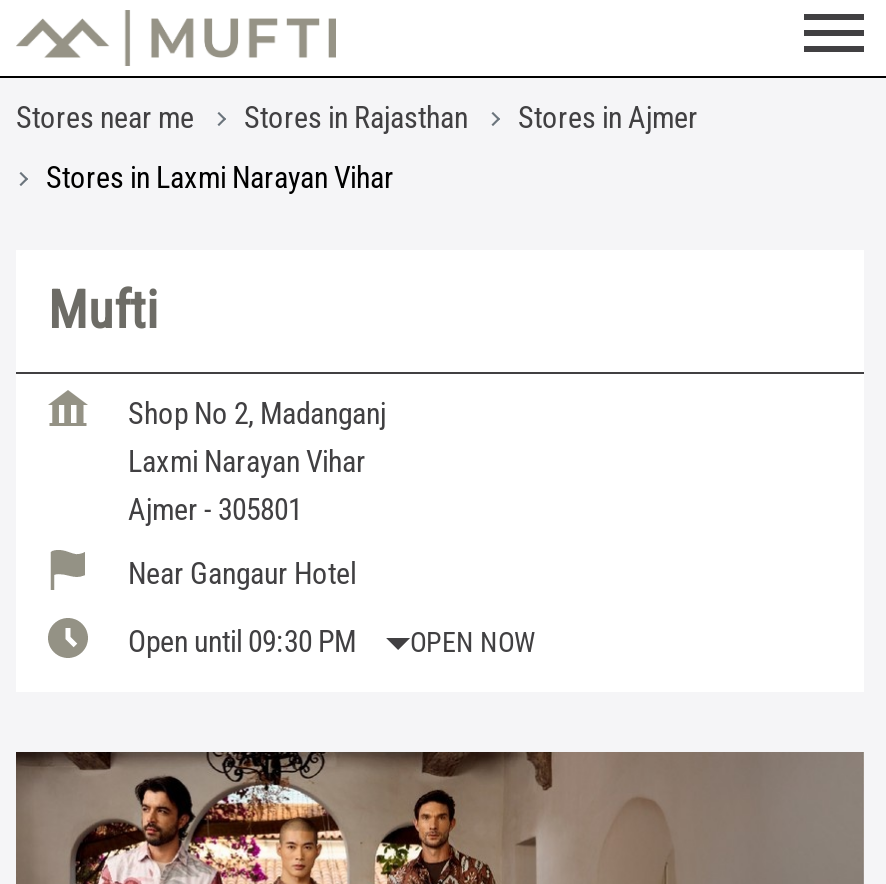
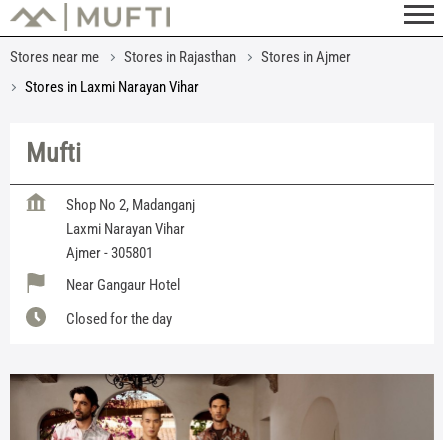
- Open until 09:30 PM
- OPEN NOW
+ Closed for the day
